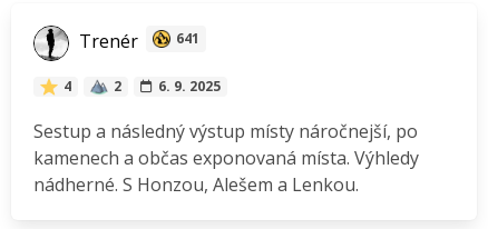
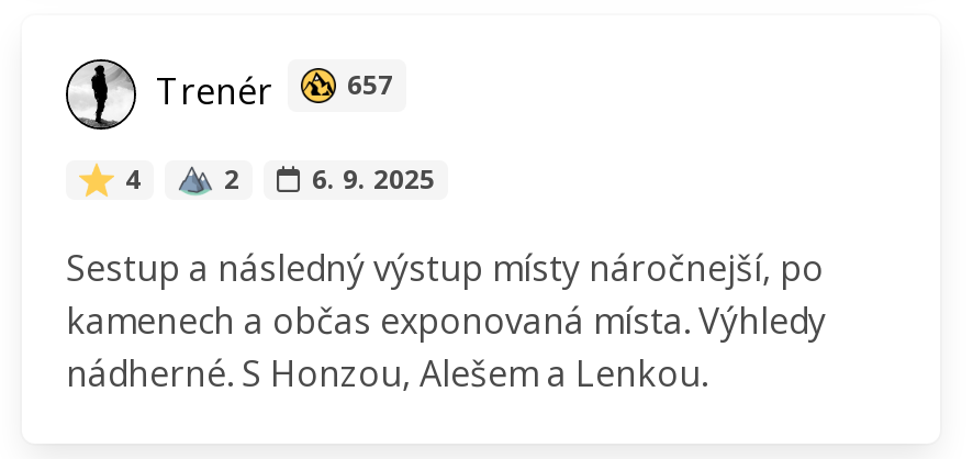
- Trenér 641
+ Trenér 657
